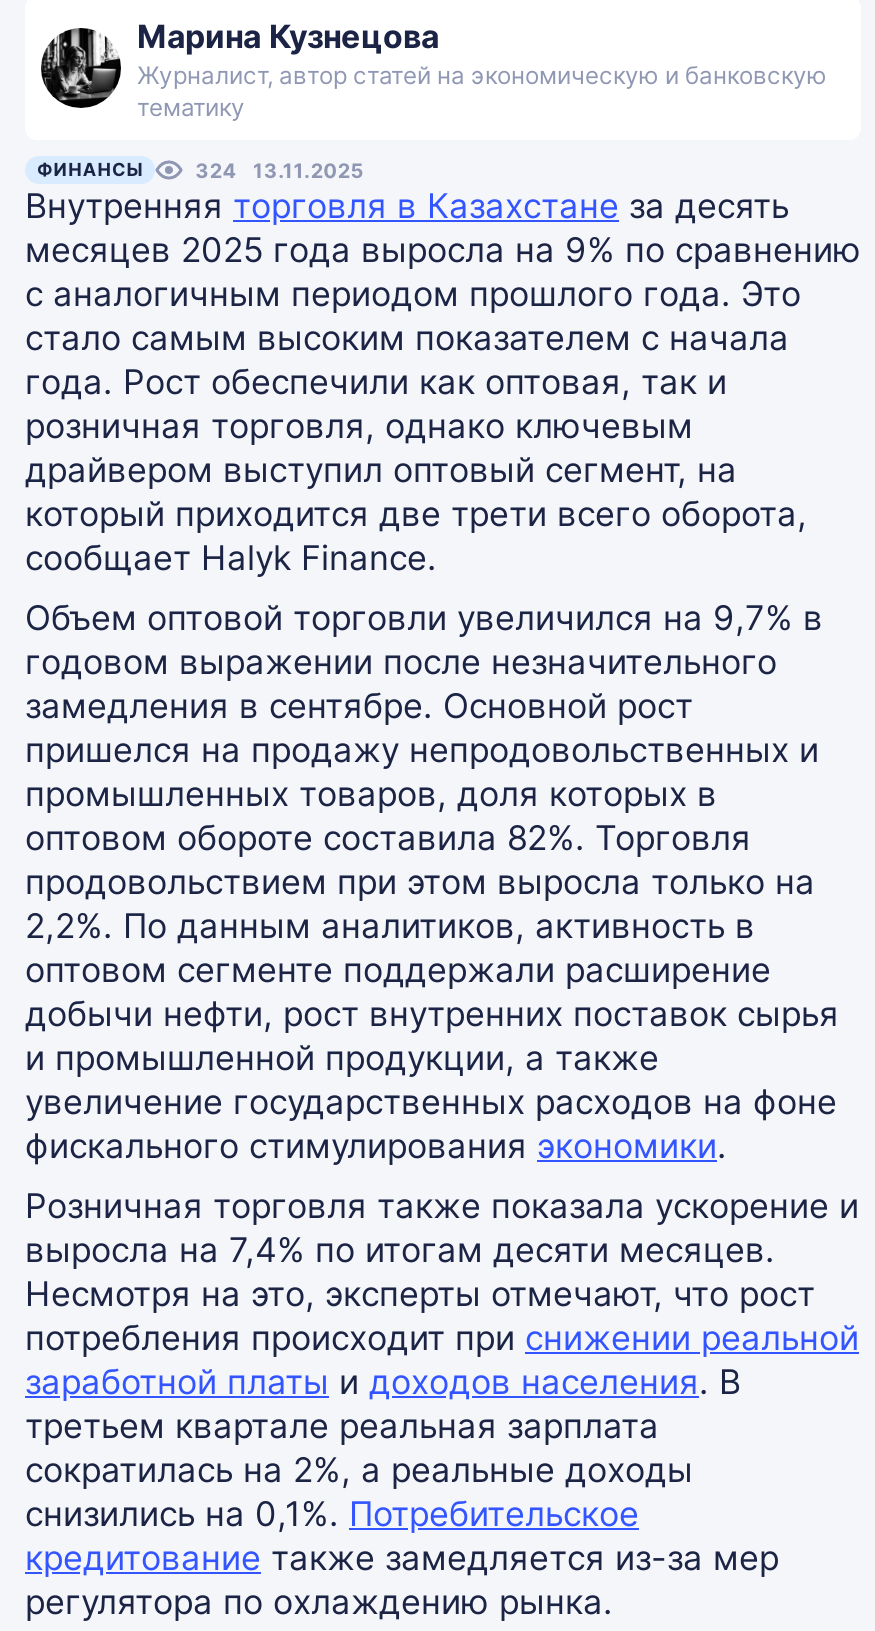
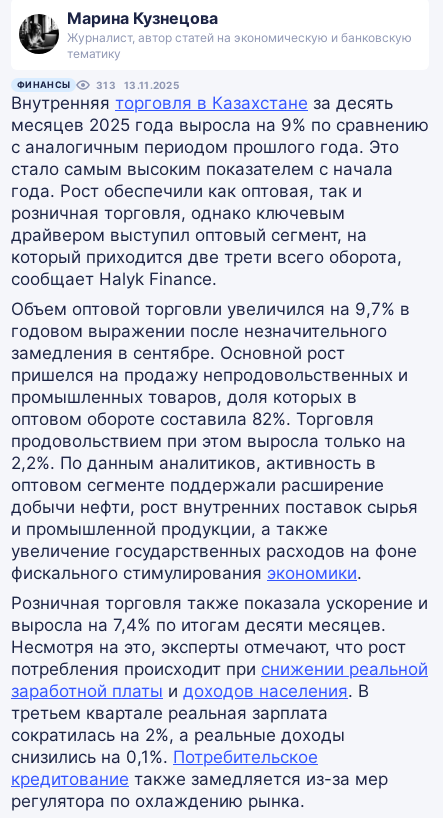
- 324 13.11.2025
+ 313 13.11.2025
